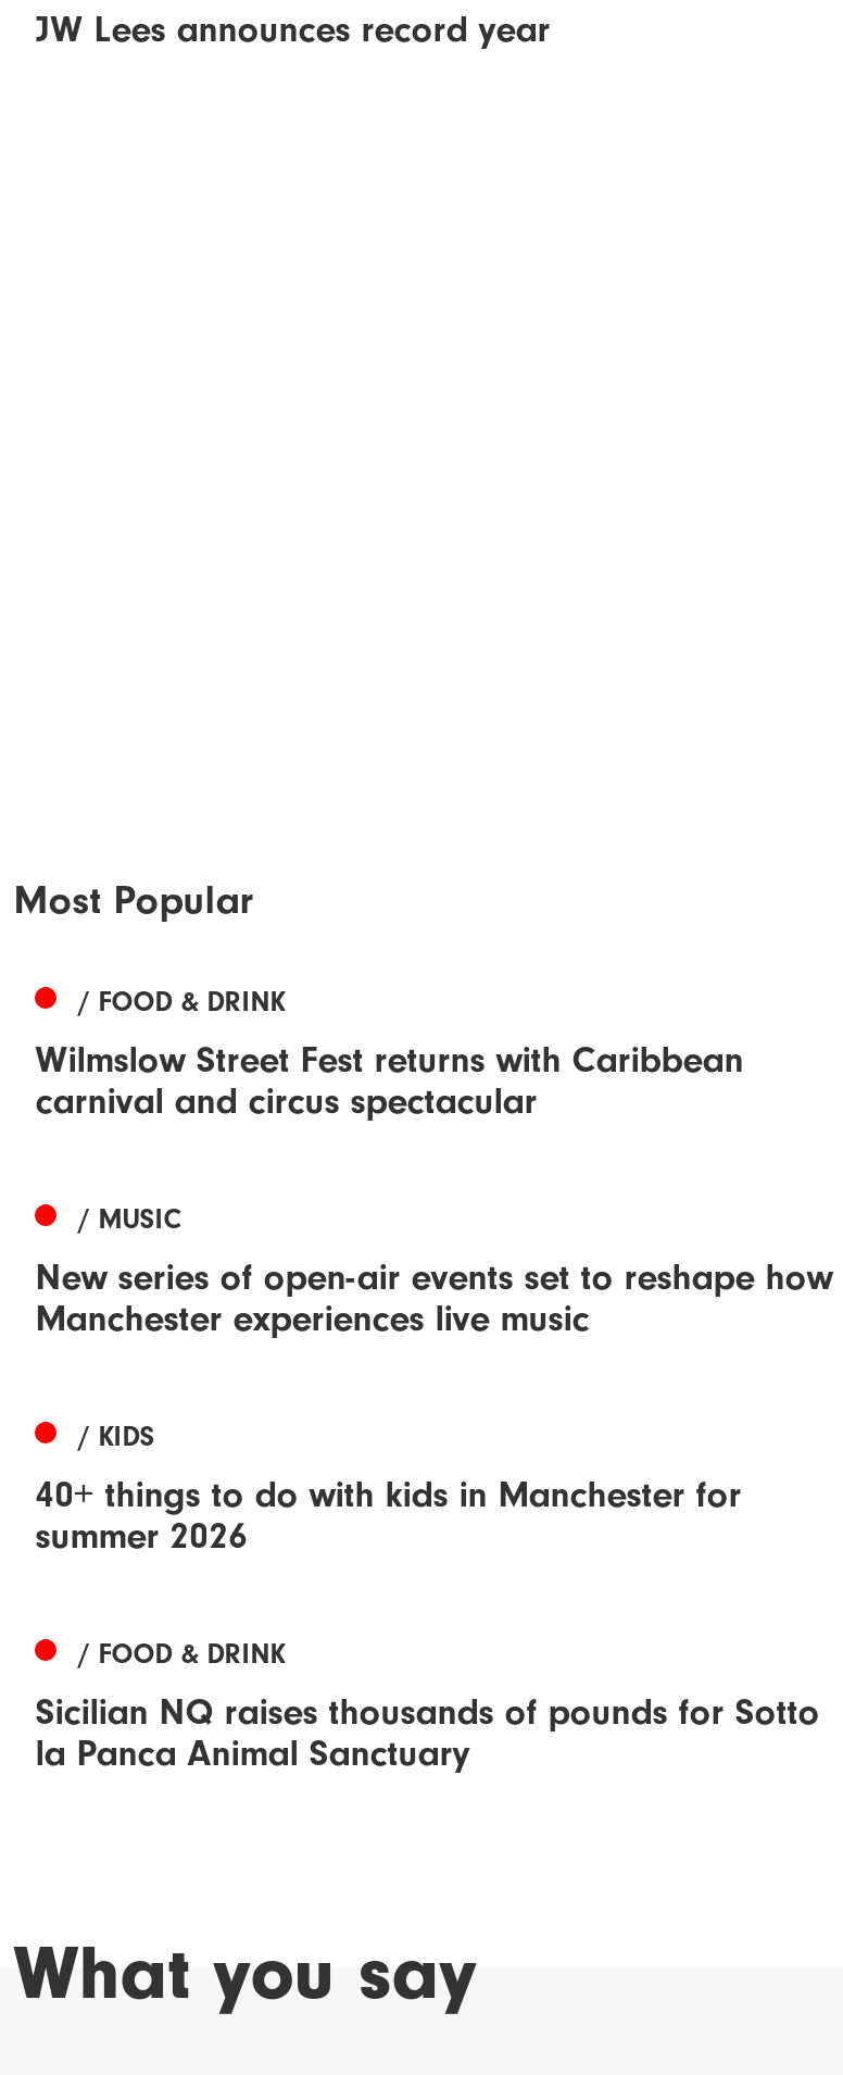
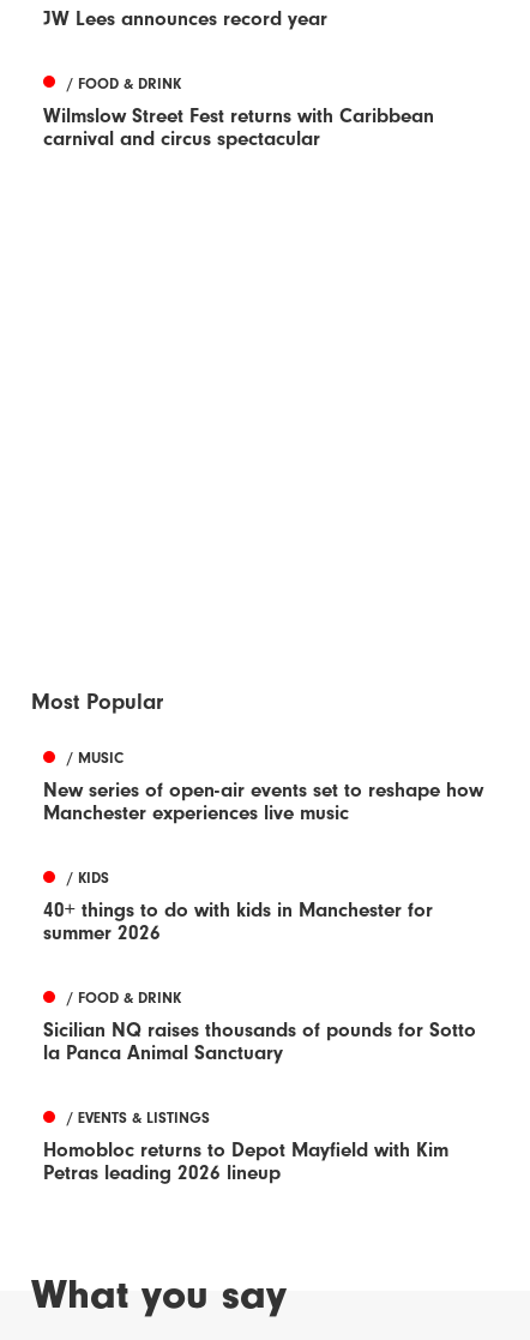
moved down: Most Popular

moved up: / FOOD & DRINK | Wilmslow Street Fest returns with Caribbean | carnival and circus spectacular

+ / EVENTS & LISTINGS
+ Homobloc returns to Depot Mayfield with Kim
+ Petras leading 2026 lineup
